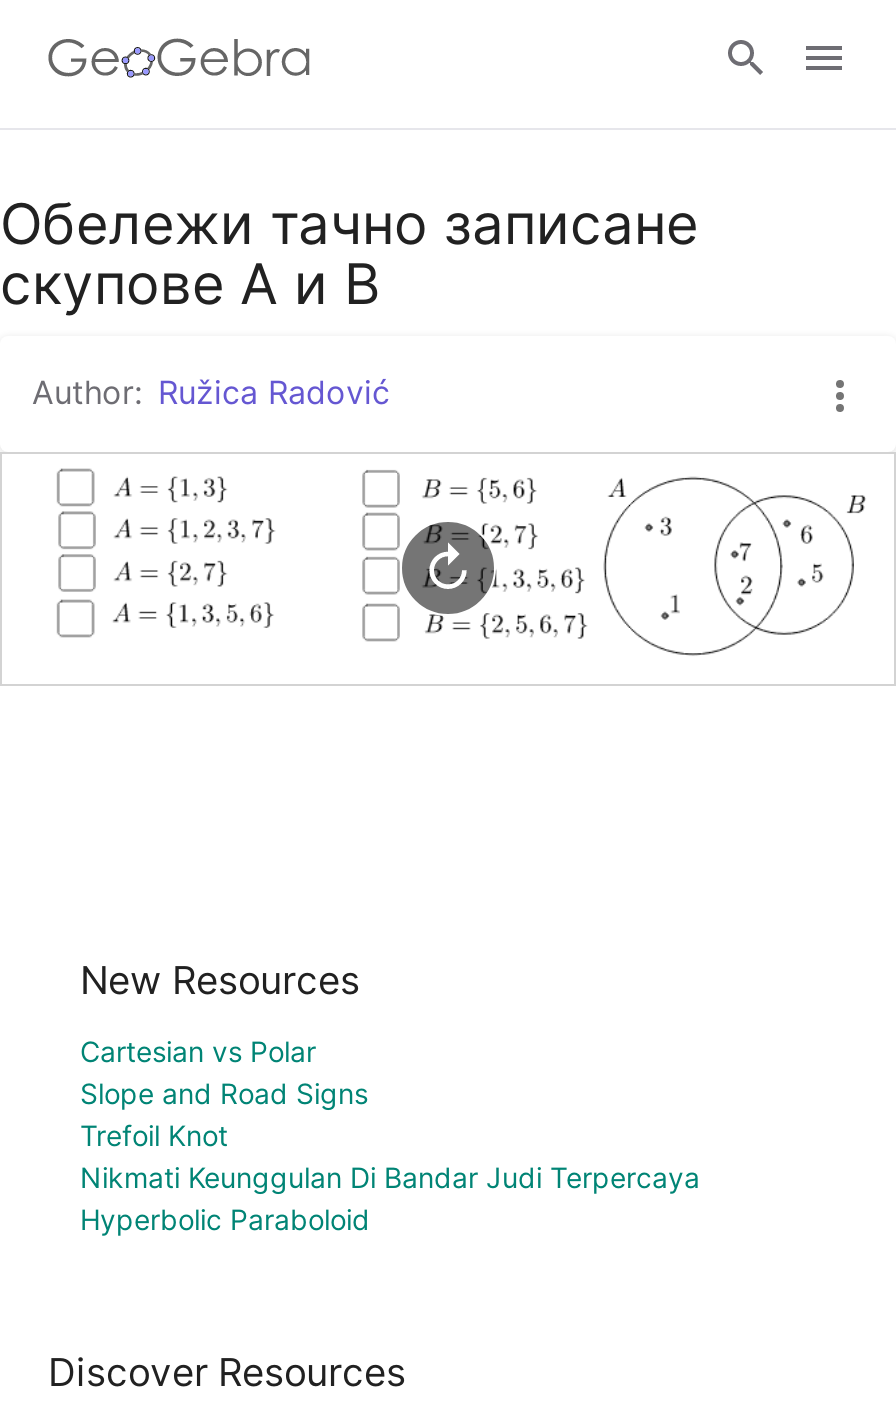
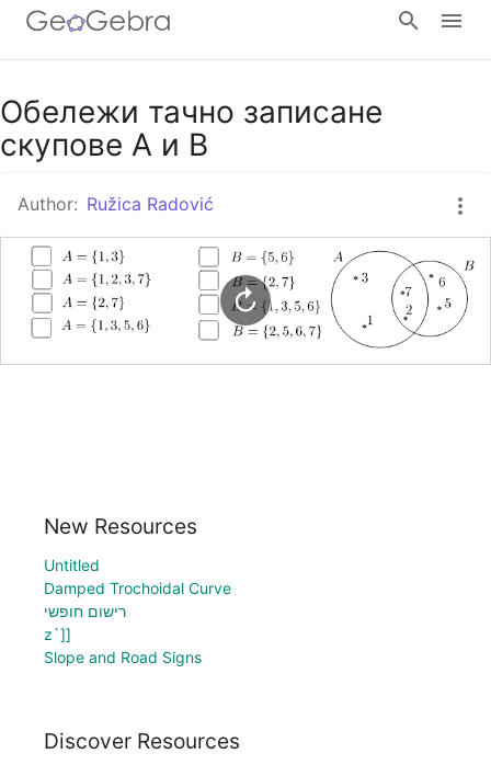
- Cartesian vs Polar
+ Untitled
+ Damped Trochoidal Curve
+ רישום חופשי
+ z`]]

moved down: Slope and Road Signs

- Trefoil Knot
- Nikmati Keunggulan Di Bandar Judi Terpercaya
- Hyperbolic Paraboloid
